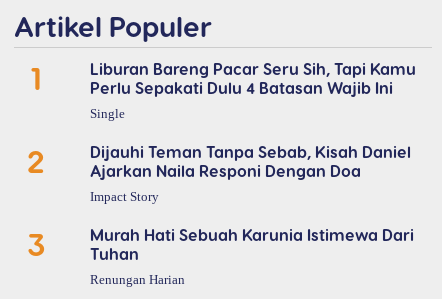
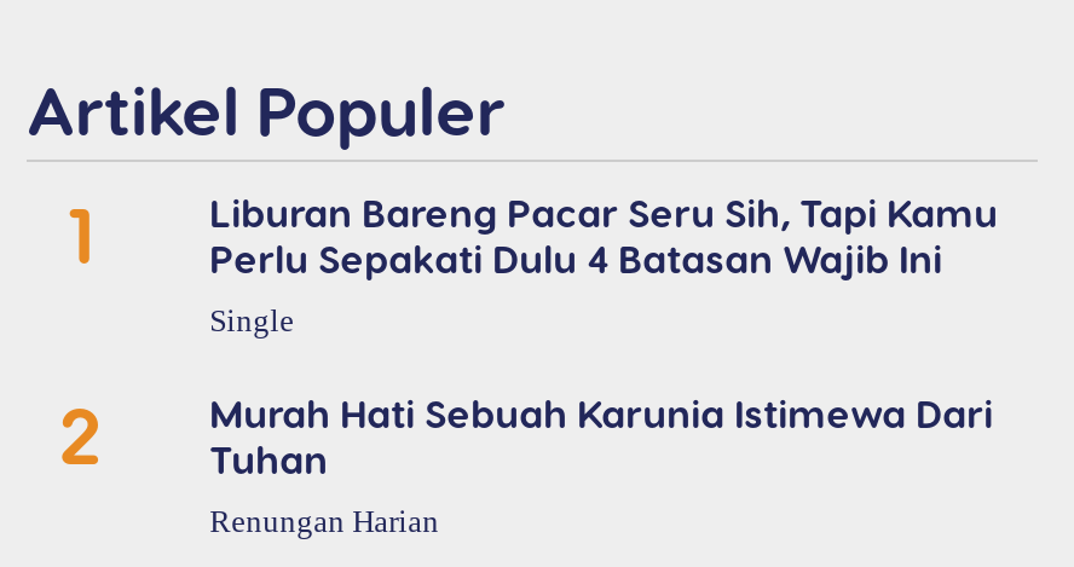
- Dijauhi Teman Tanpa Sebab, Kisah Daniel
- Ajarkan Naila Responi Dengan Doa
- Impact Story
- 3
